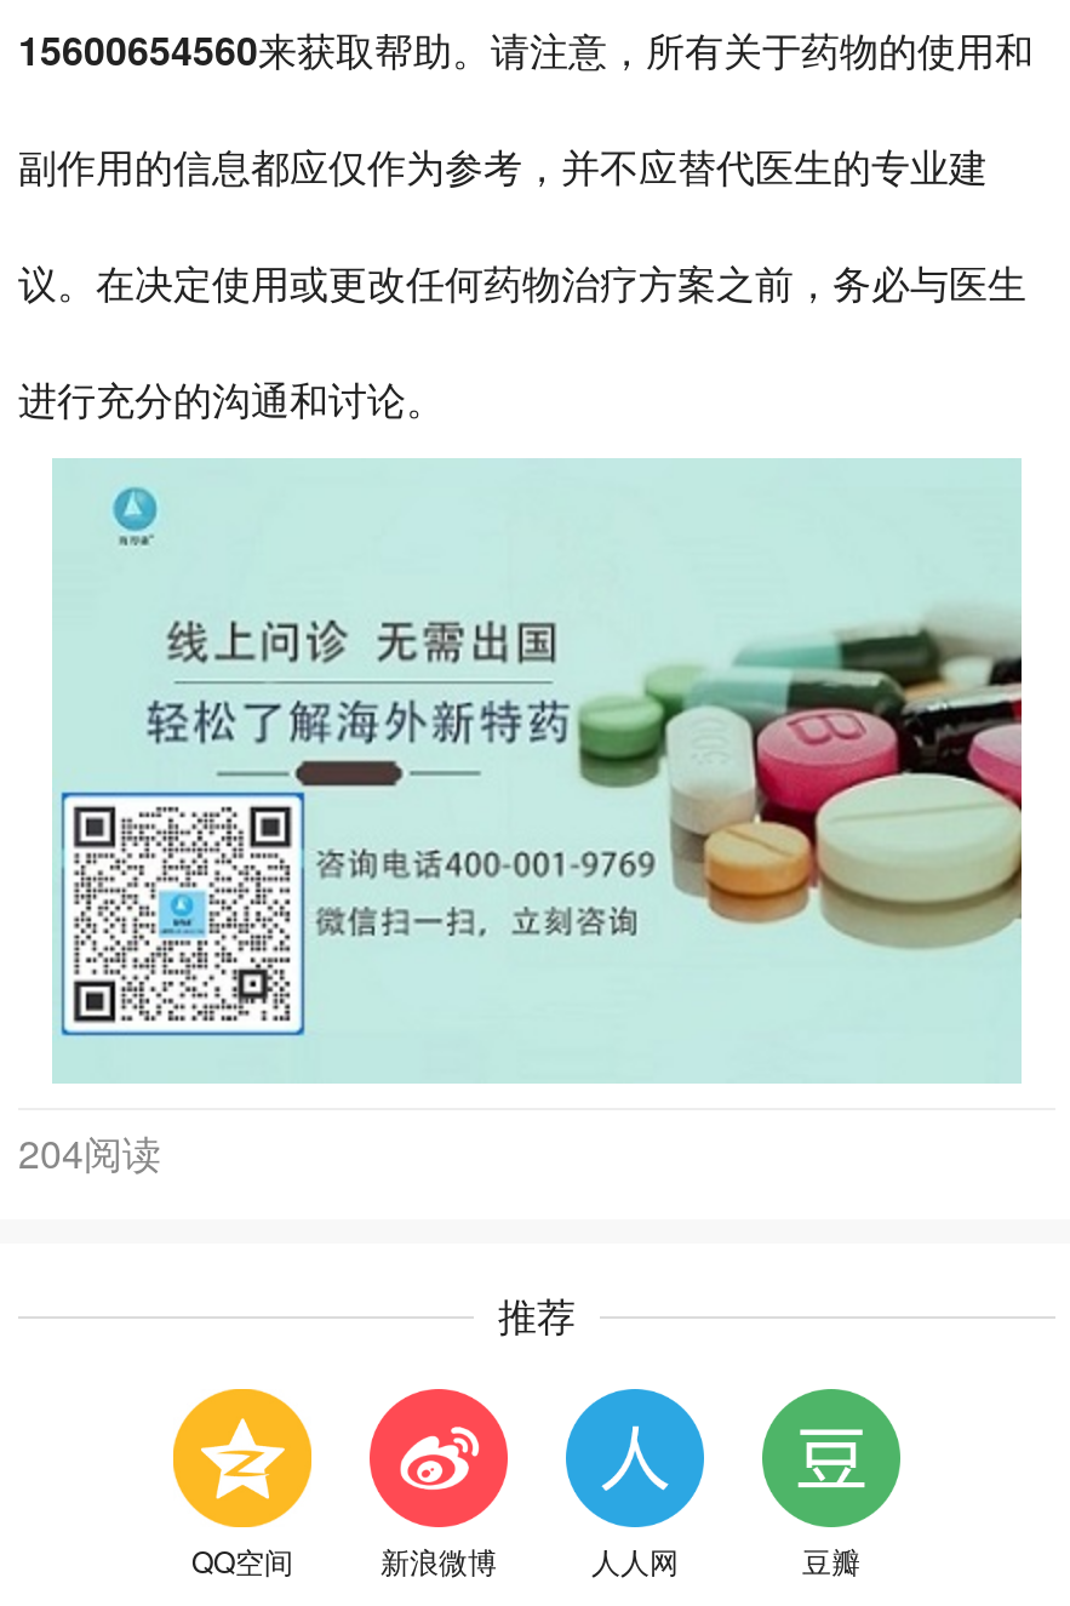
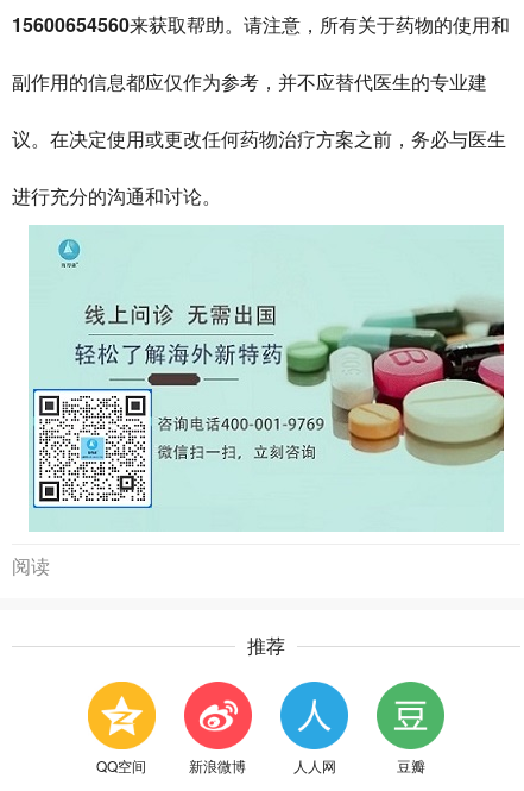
- 204阅读
+ 阅读
